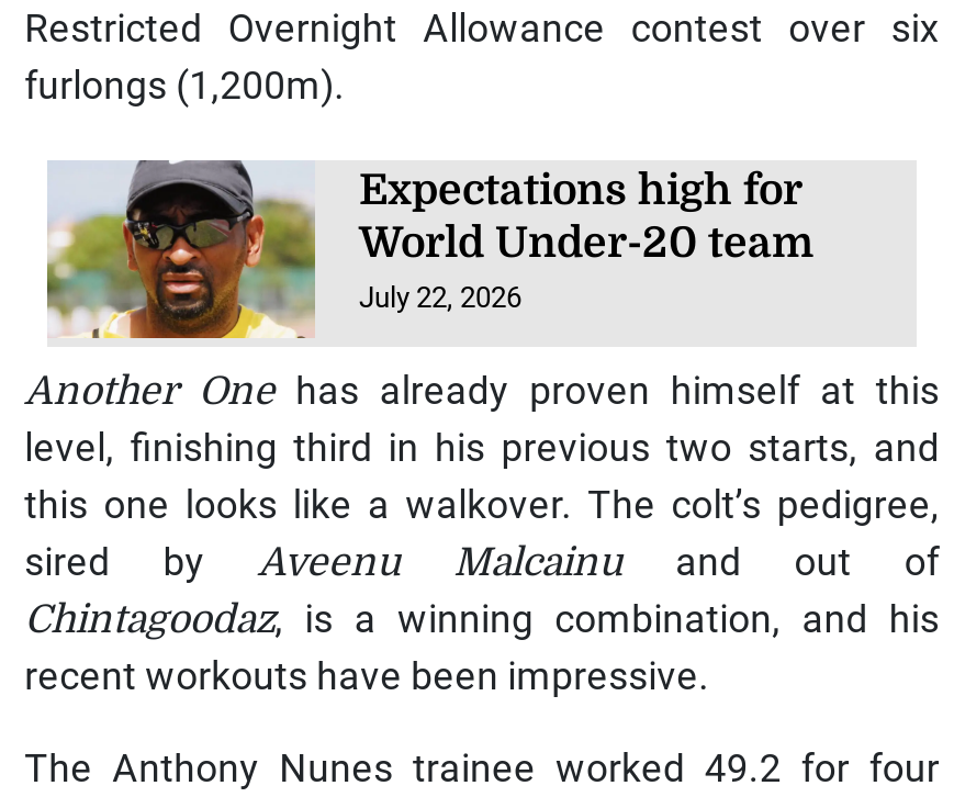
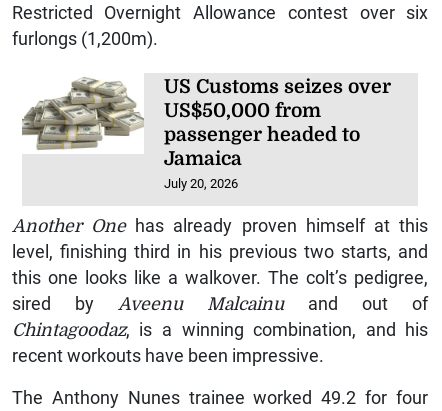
- [image]
- Expectations high for
- World Under-20 team
- July 22, 2026
+ [image]
+ US Customs seizes over
+ US$50,000 from
+ passenger headed to
+ Jamaica
+ July 20, 2026
